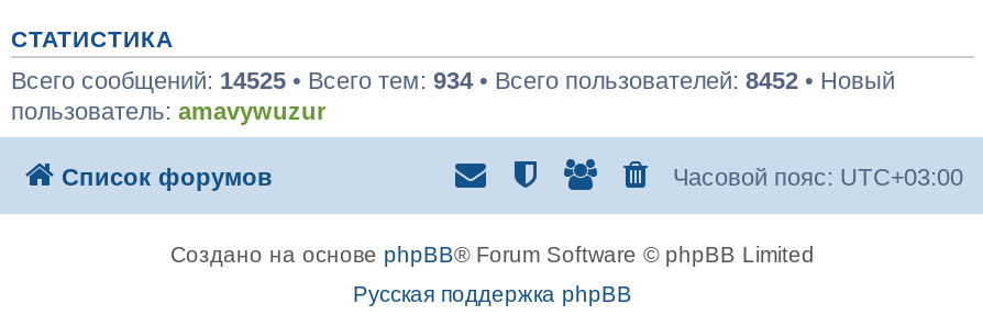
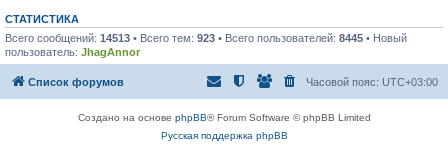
- Всего сообщений: 14525 • Всего тем: 934 • Всего пользователей: 8452 • Новый
+ Всего сообщений: 14513 • Всего тем: 923 • Всего пользователей: 8445 • Новый

- пользователь: amavywuzur
+ пользователь: JhagAnnor
